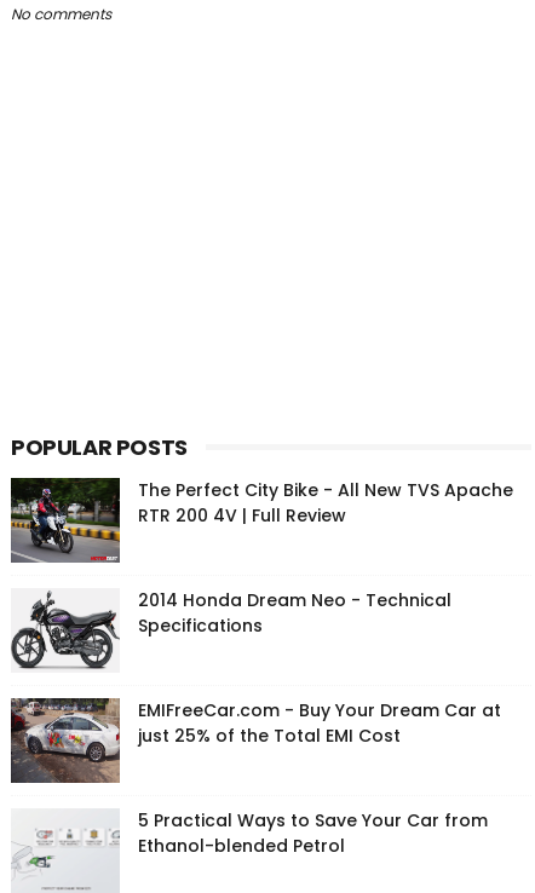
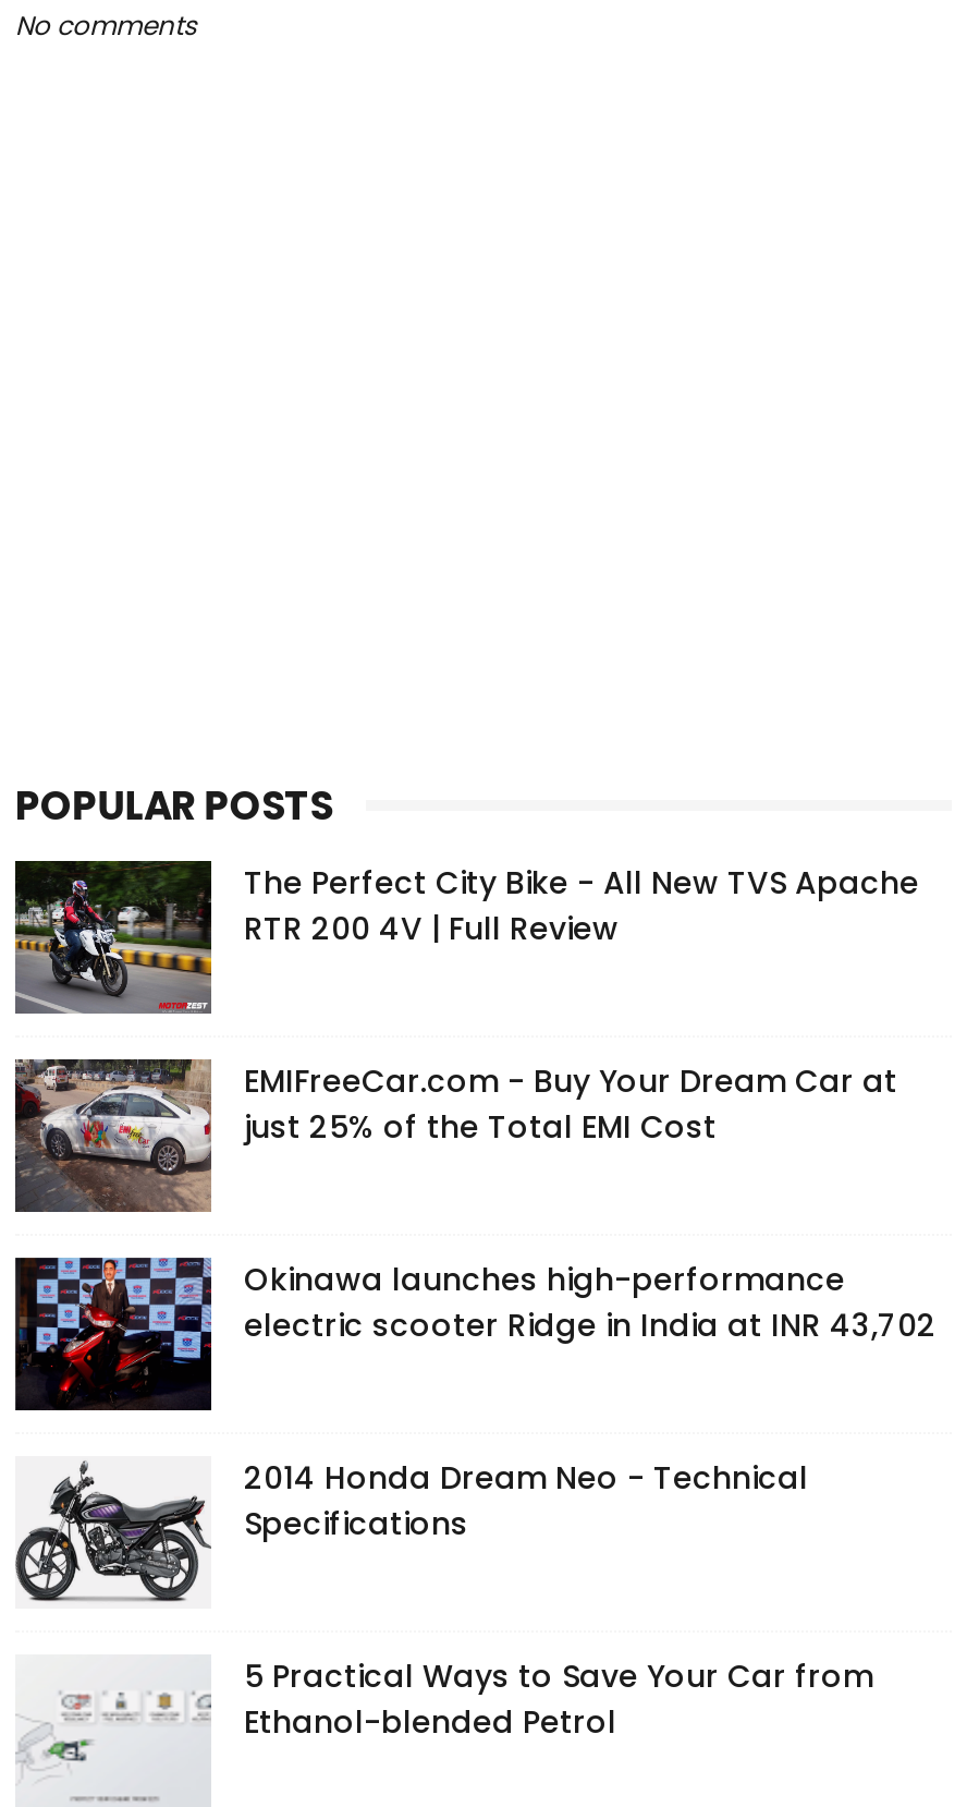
+ [image]
+ Okinawa launches high-performance
+ electric scooter Ridge in India at INR 43,702

moved down: [image] | 2014 Honda Dream Neo - Technical | Specifications

moved up: [image] | EMIFreeCar.com - Buy Your Dream Car at | just 25% of the Total EMI Cost
